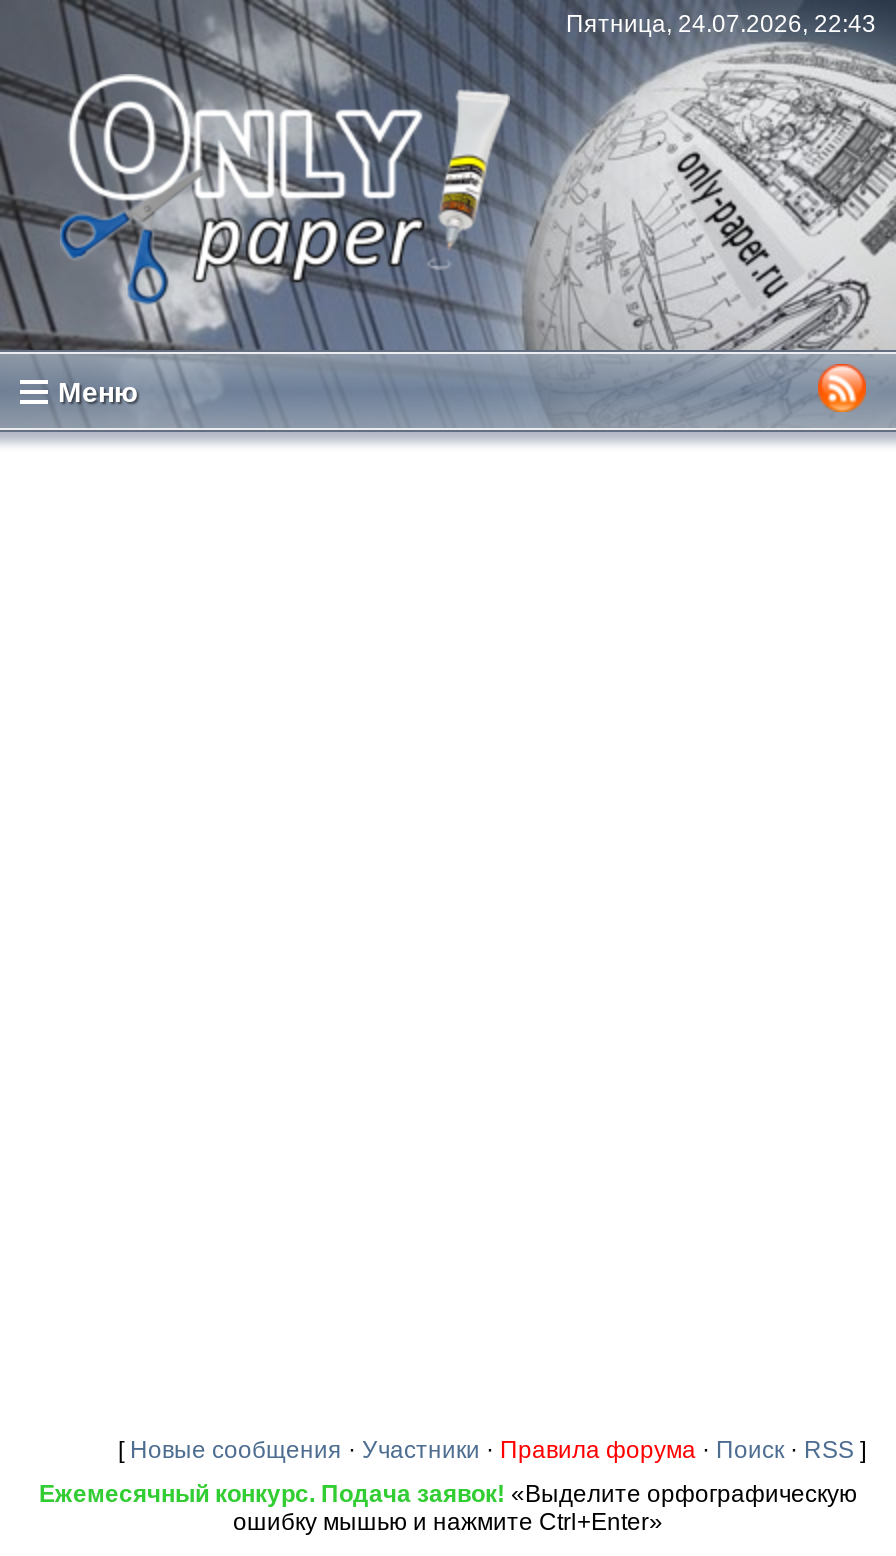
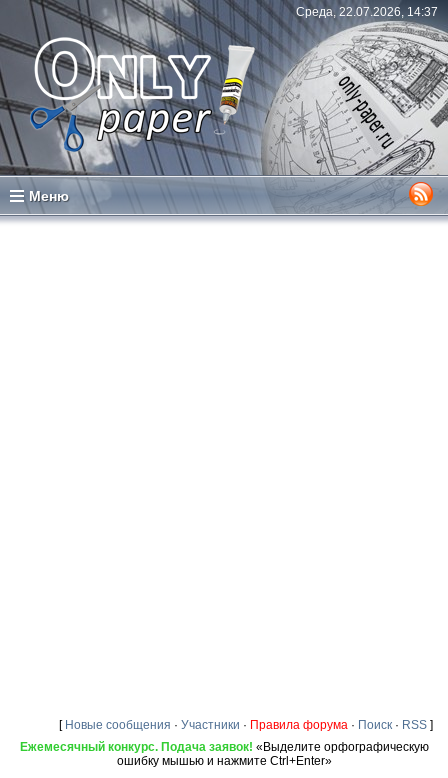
- Пятница, 24.07.2026, 22:43
+ Среда, 22.07.2026, 14:37
